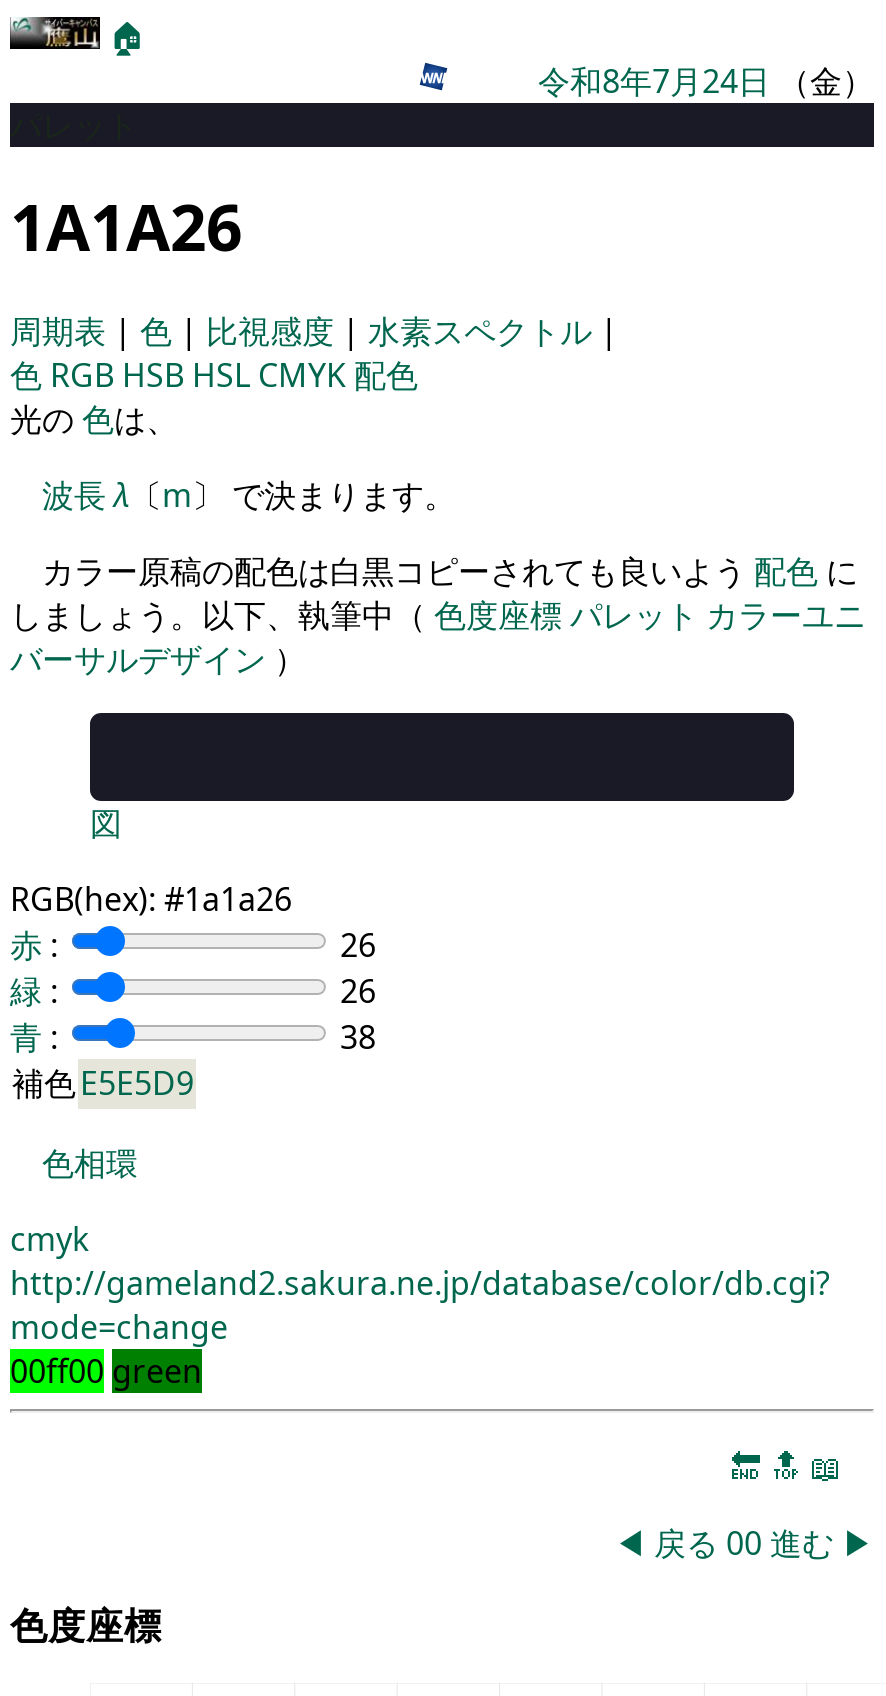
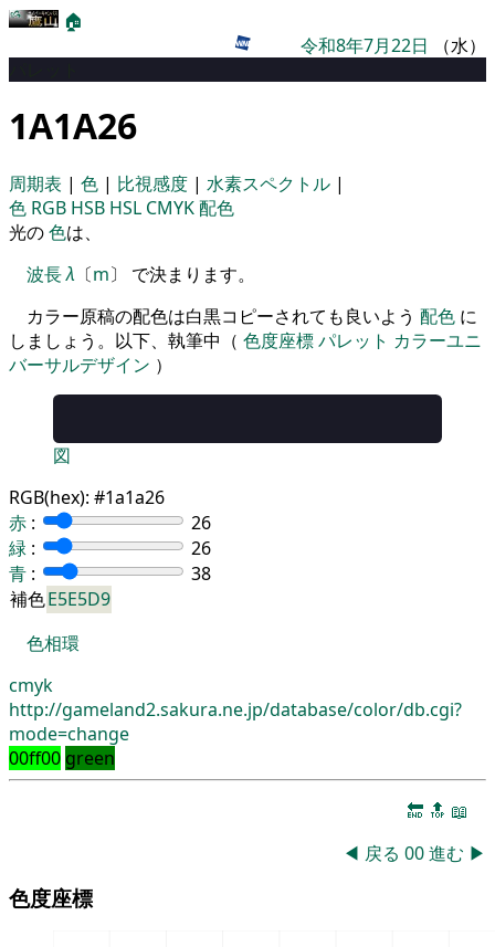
- 令和8年7月24日（金）
+ 令和8年7月22日（水）
